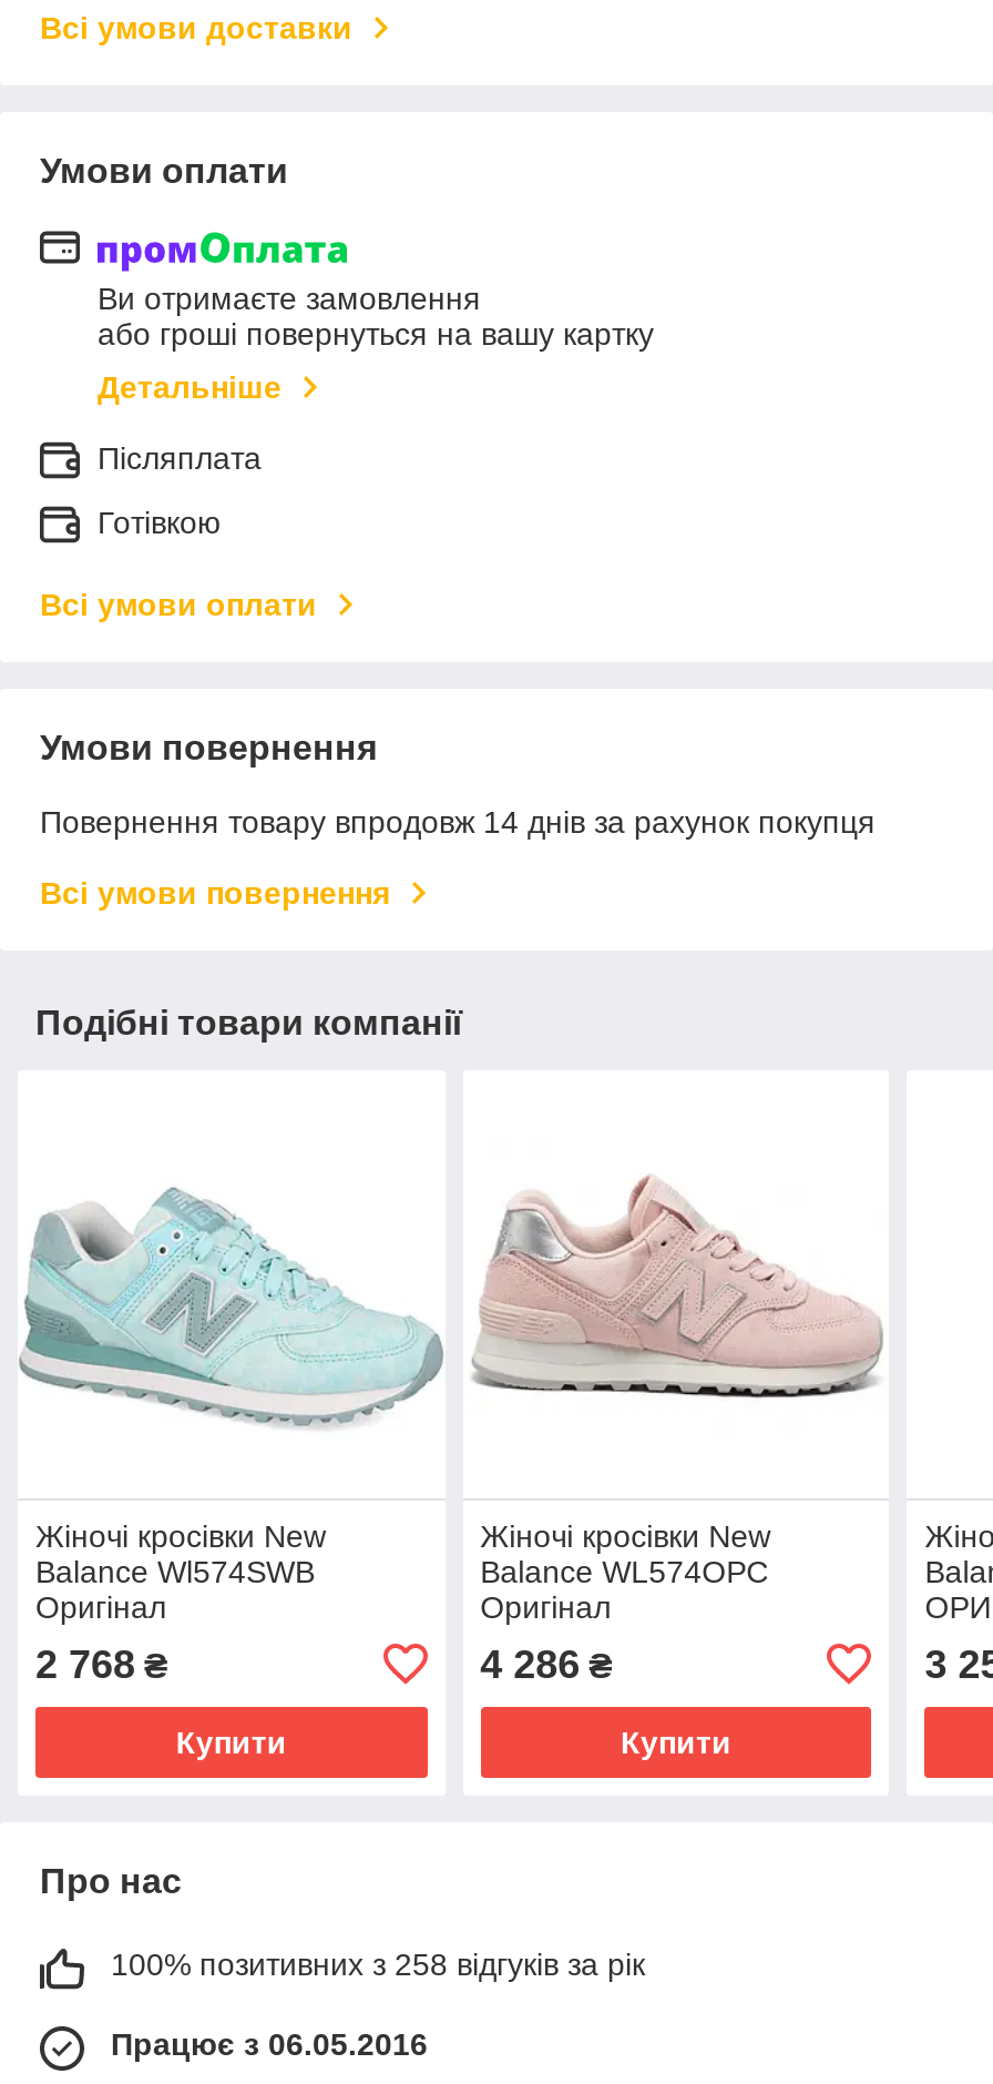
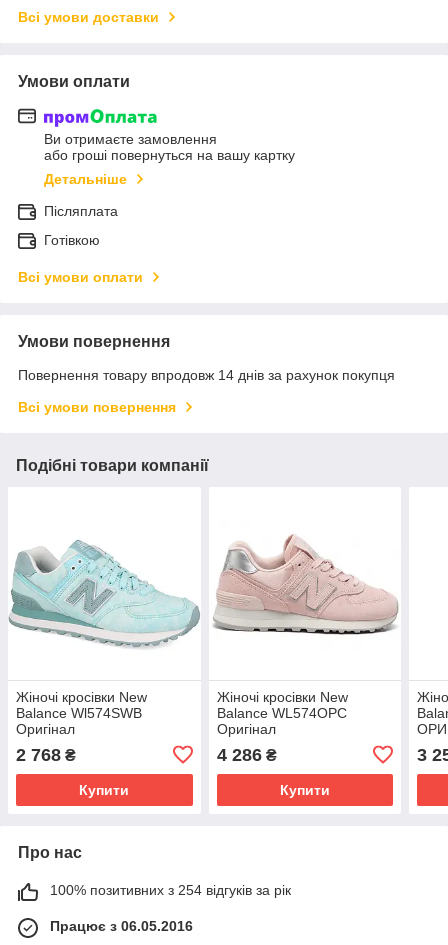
- 100% позитивних з 258 відгуків за рік
+ 100% позитивних з 254 відгуків за рік
